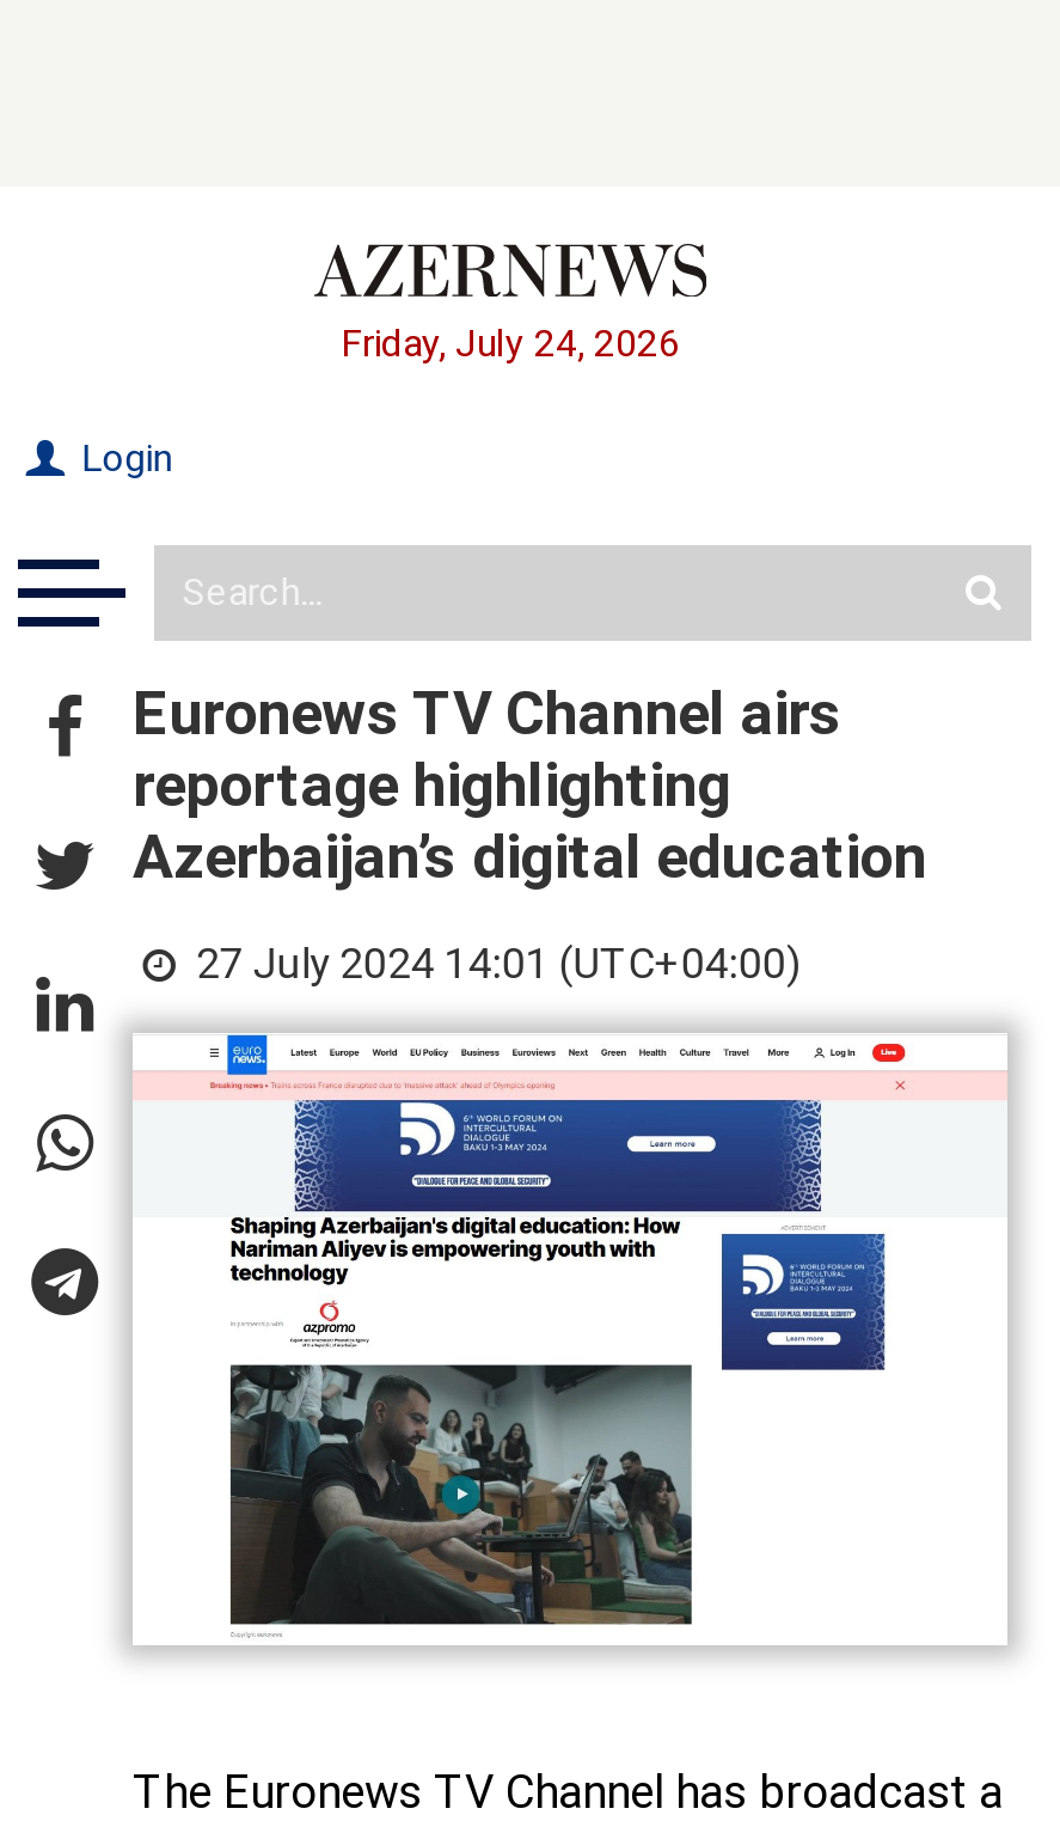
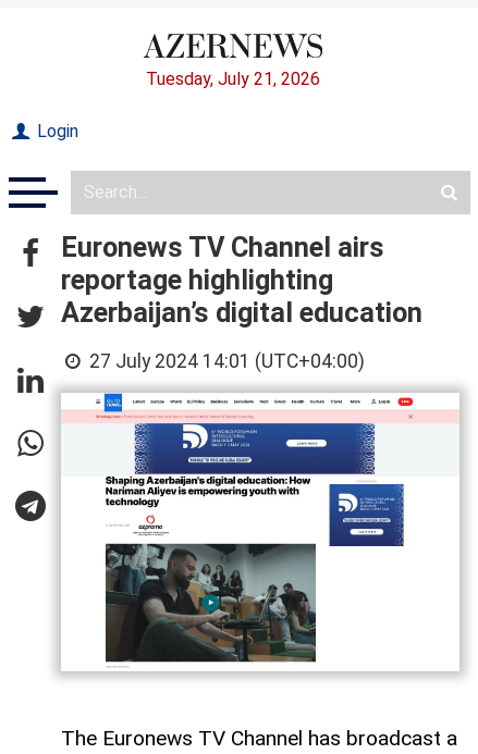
- Friday, July 24, 2026
+ Tuesday, July 21, 2026
